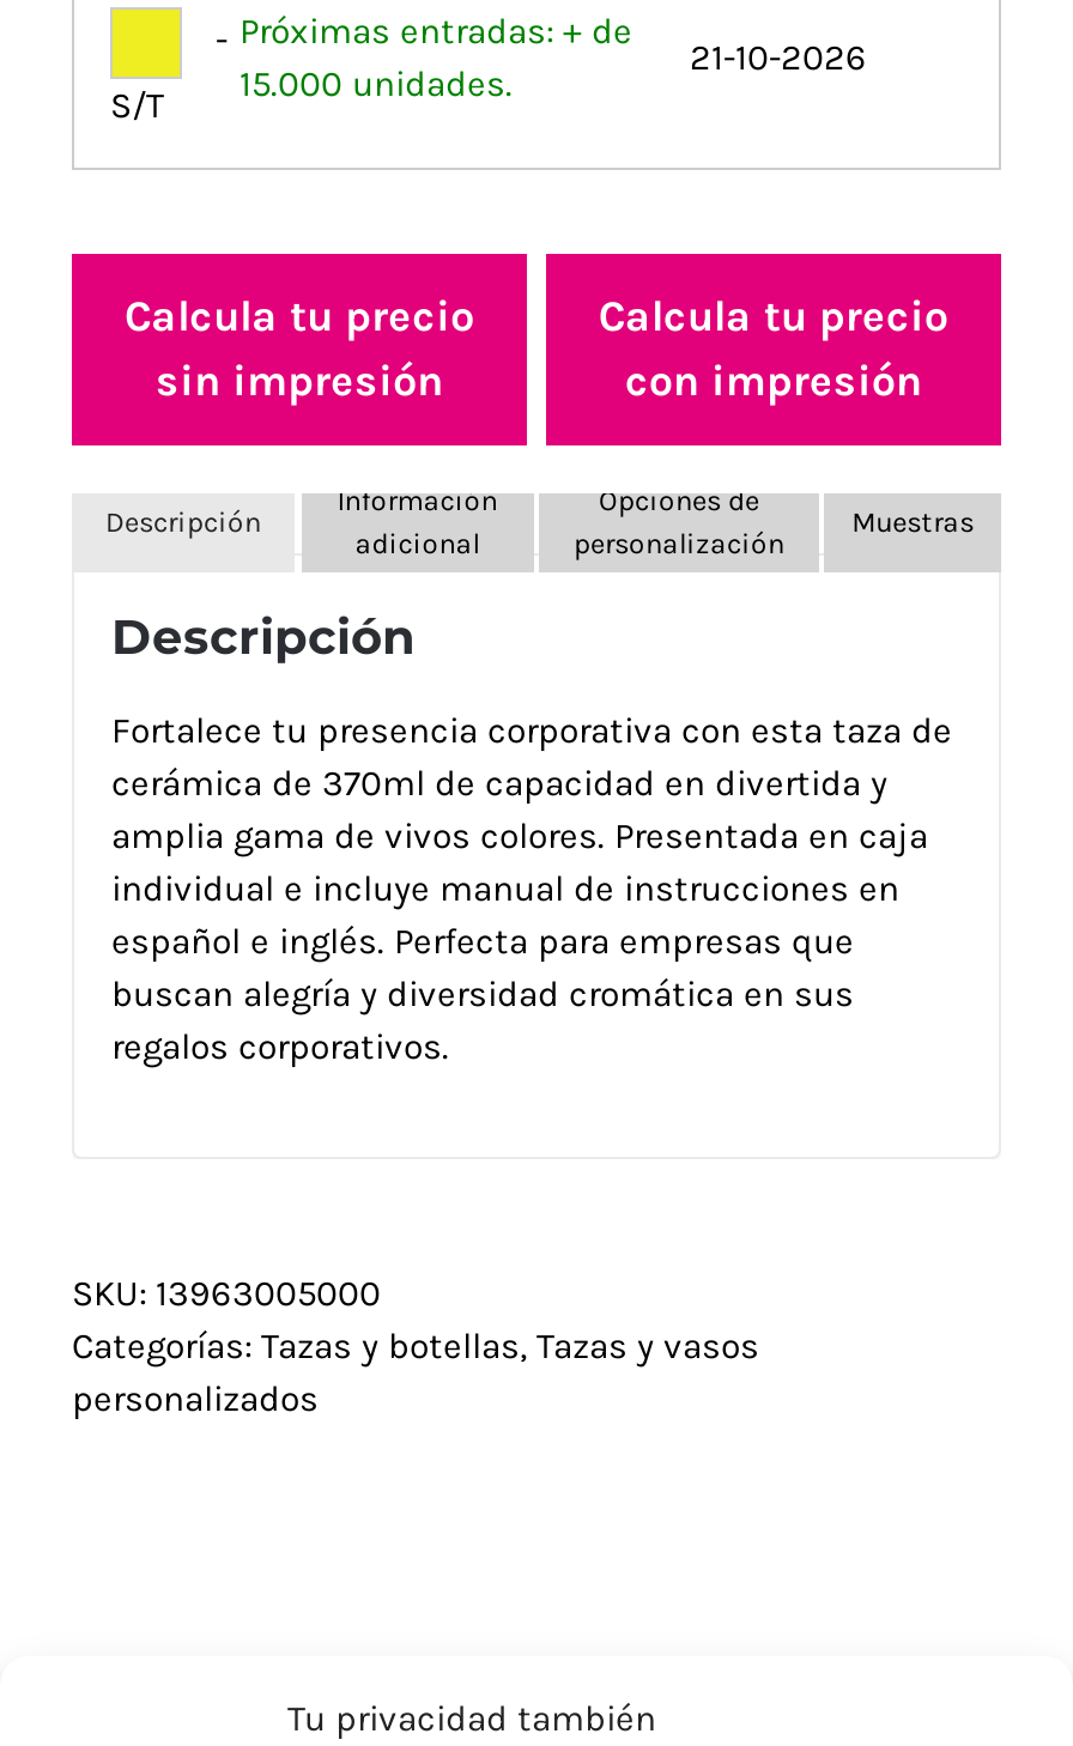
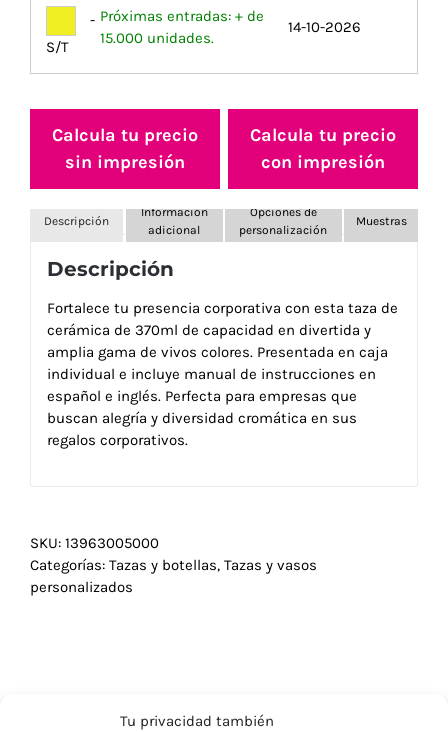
- 21-10-2026
+ 14-10-2026
